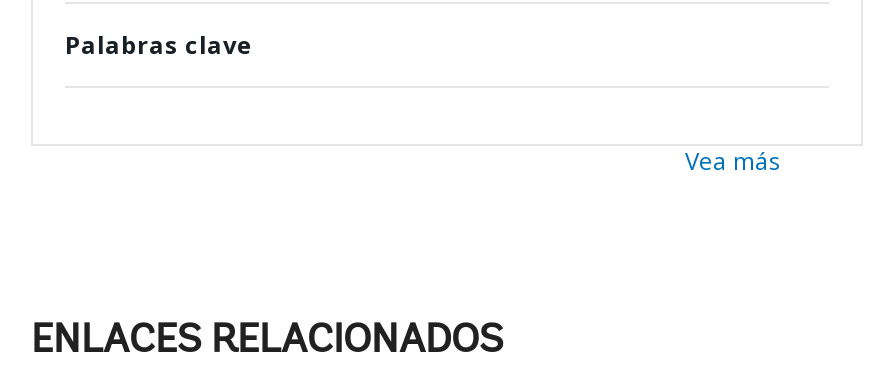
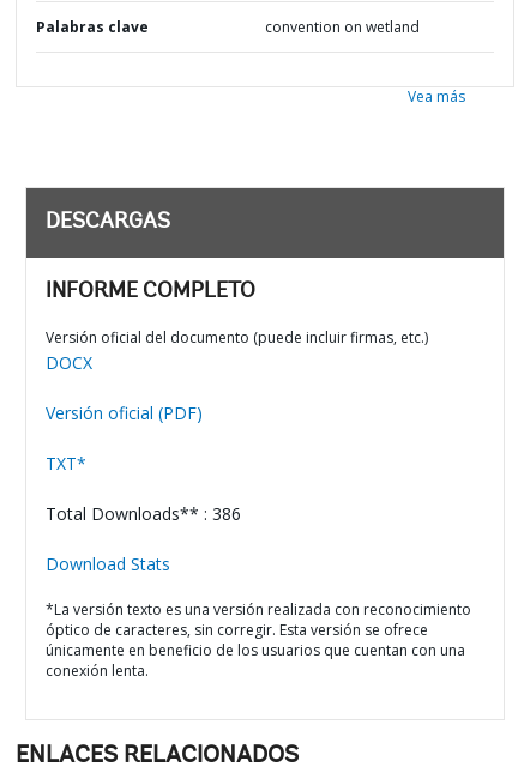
+ convention on wetland

+ DESCARGAS
+ INFORME COMPLETO
+ Versión oficial del documento (puede incluir firmas, etc.)
+ DOCX
+ Versión oficial (PDF)
+ TXT*
+ Total Downloads** : 386
+ Download Stats
+ *La versión texto es una versión realizada con reconocimiento
+ óptico de caracteres, sin corregir. Esta versión se ofrece
+ únicamente en beneficio de los usuarios que cuentan con una
+ conexión lenta.
